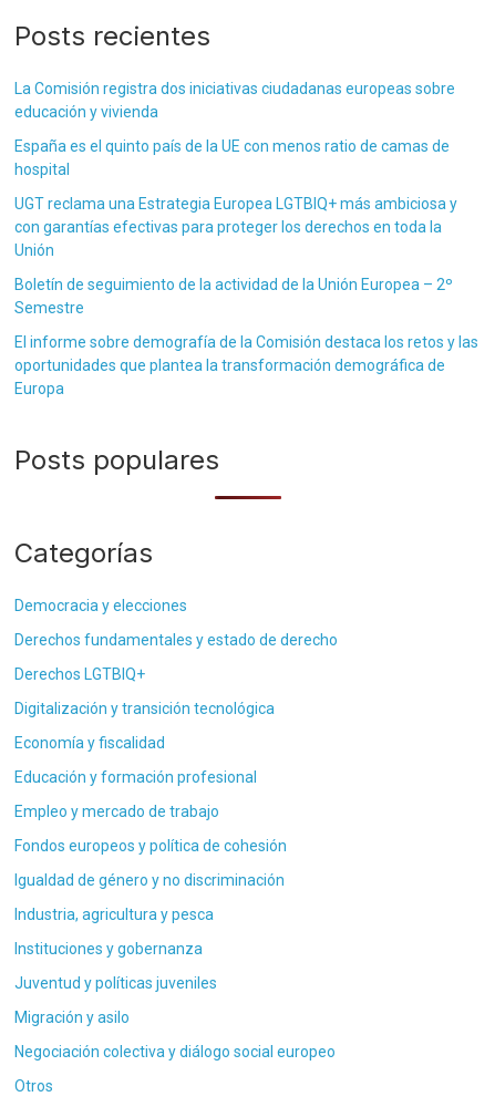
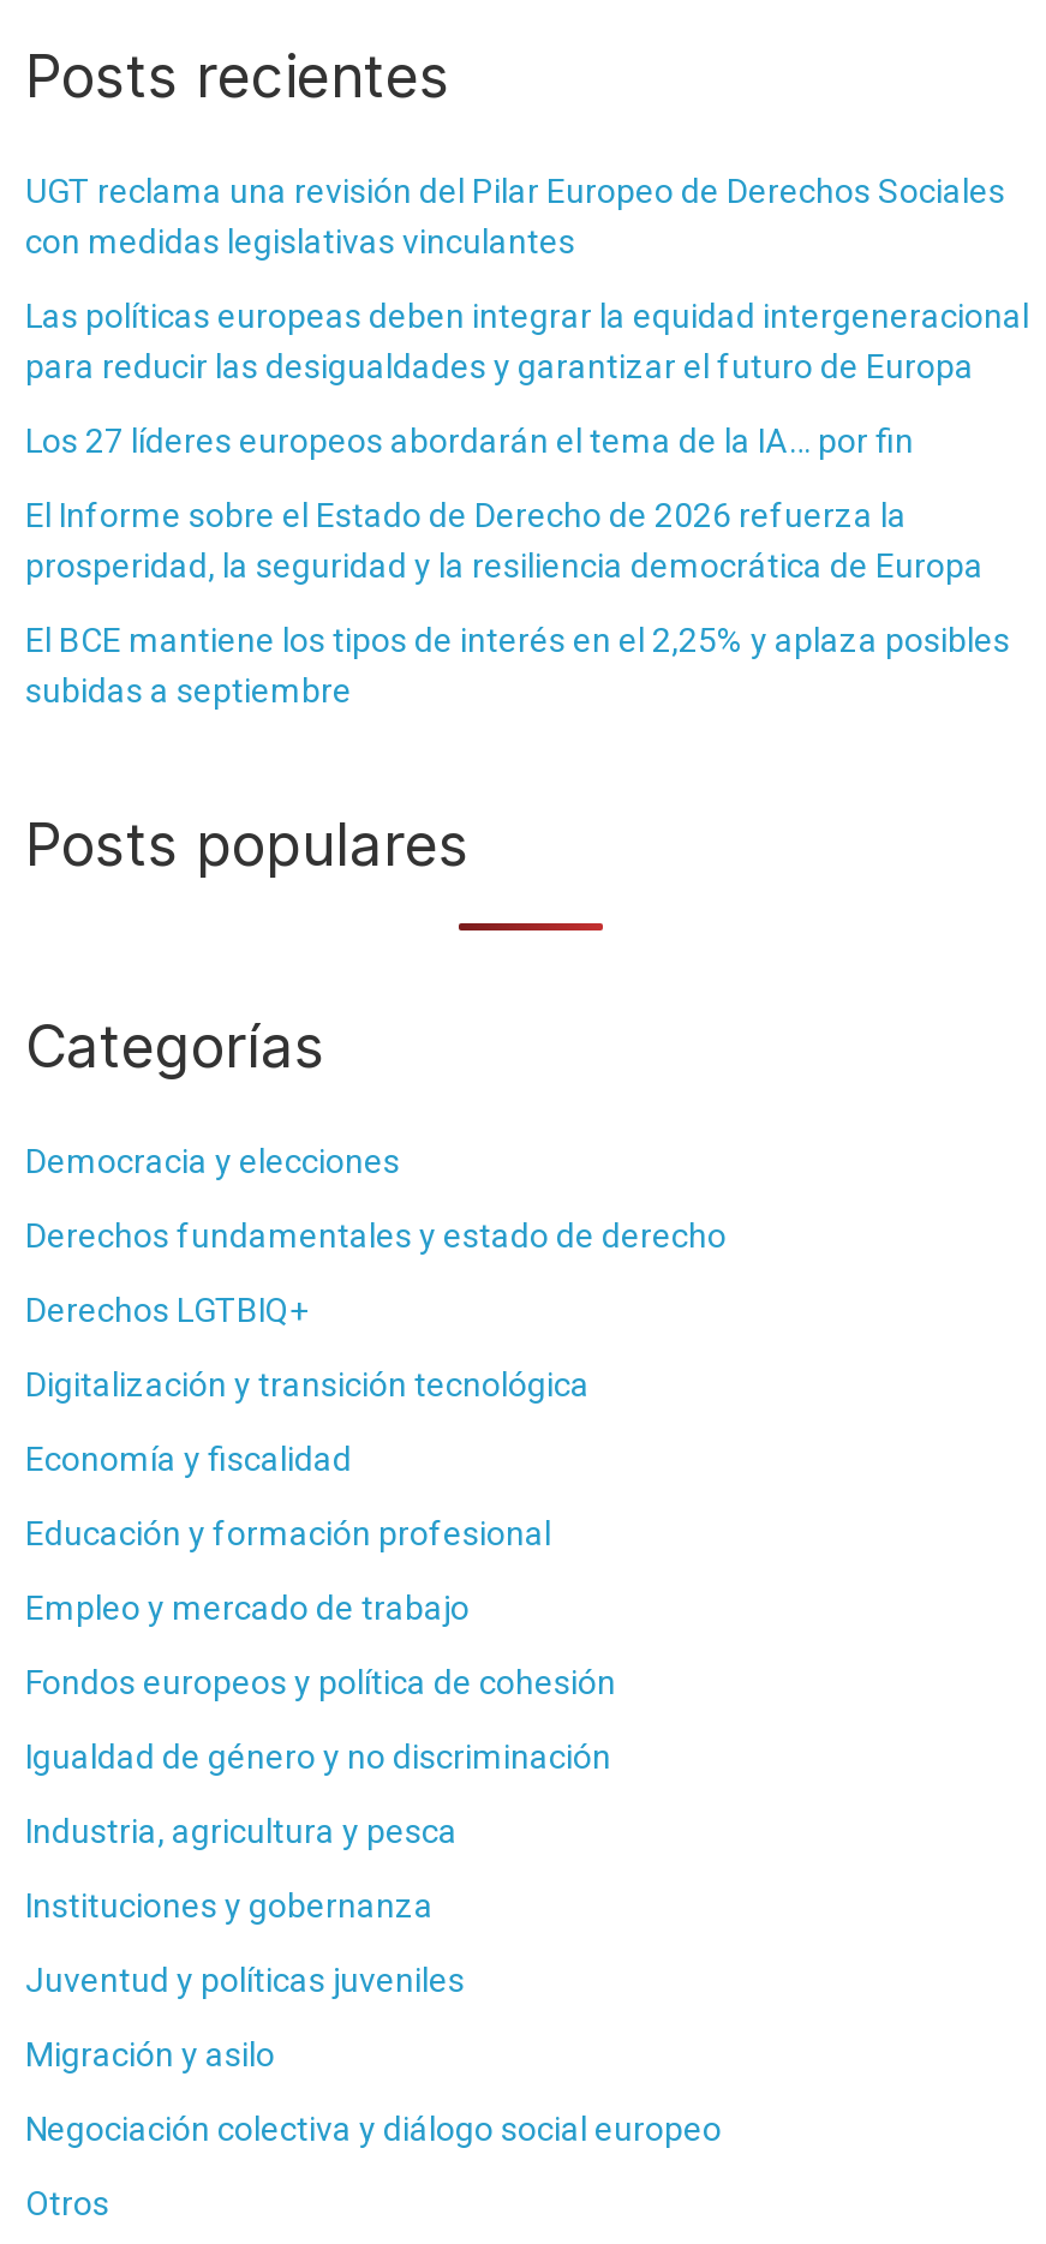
- La Comisión registra dos iniciativas ciudadanas europeas sobre
- educación y vivienda
+ UGT reclama una revisión del Pilar Europeo de Derechos Sociales
+ con medidas legislativas vinculantes

- España es el quinto país de la UE con menos ratio de camas de
- hospital
+ Las políticas europeas deben integrar la equidad intergeneracional
+ para reducir las desigualdades y garantizar el futuro de Europa

- UGT reclama una Estrategia Europea LGTBIQ+ más ambiciosa y
- con garantías efectivas para proteger los derechos en toda la
- Unión
+ Los 27 líderes europeos abordarán el tema de la IA… por fin

- Boletín de seguimiento de la actividad de la Unión Europea – 2º
- Semestre
+ El Informe sobre el Estado de Derecho de 2026 refuerza la
+ prosperidad, la seguridad y la resiliencia democrática de Europa

- El informe sobre demografía de la Comisión destaca los retos y las
- oportunidades que plantea la transformación demográfica de
- Europa
+ El BCE mantiene los tipos de interés en el 2,25% y aplaza posibles
+ subidas a septiembre
